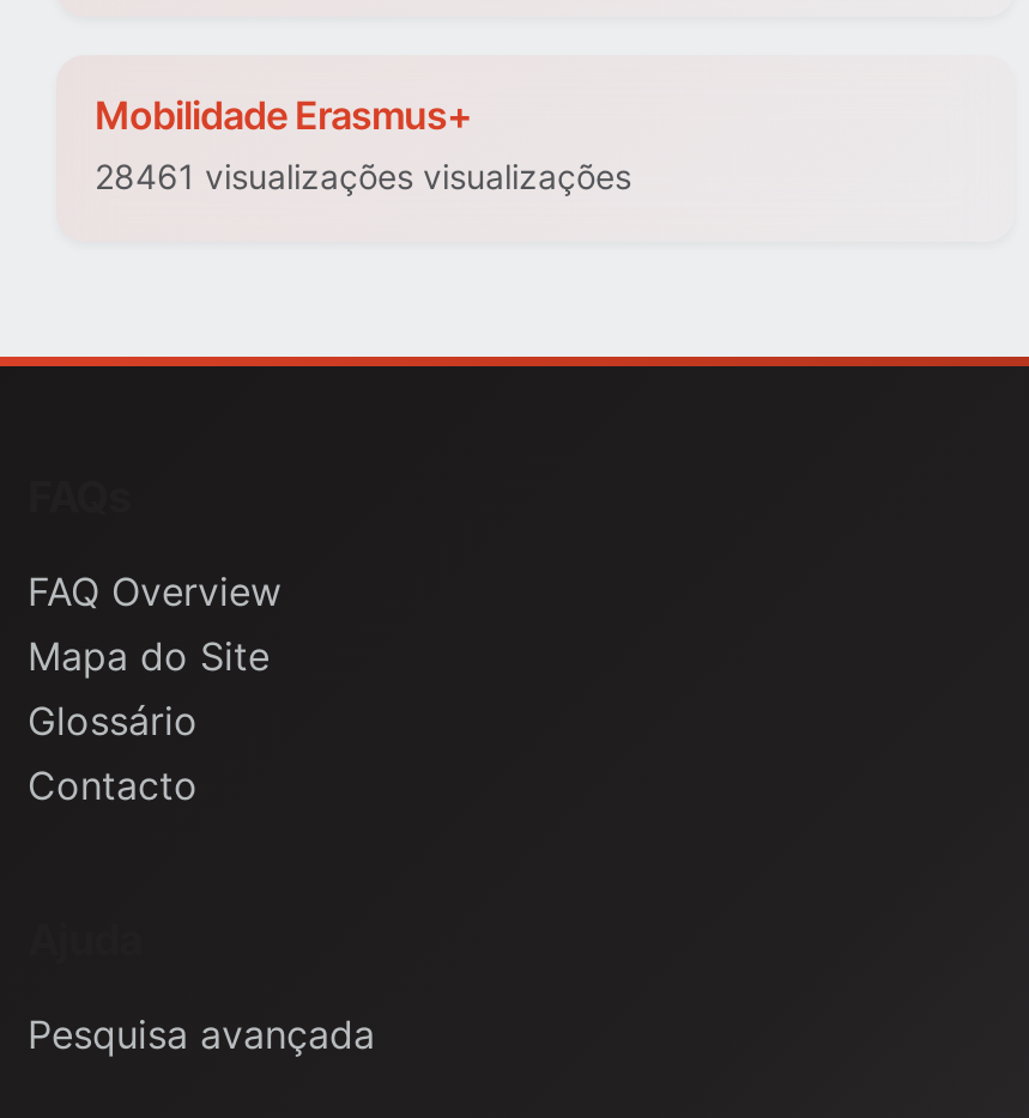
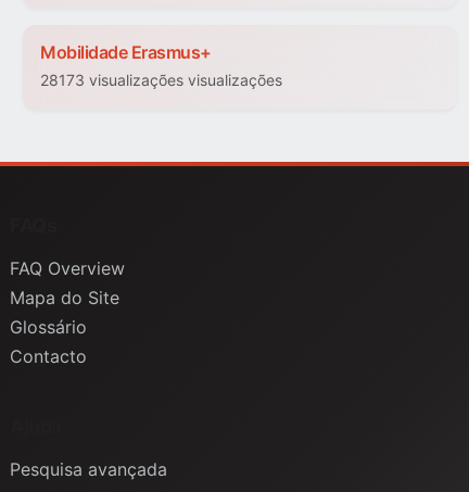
- 28461 visualizações visualizações
+ 28173 visualizações visualizações
